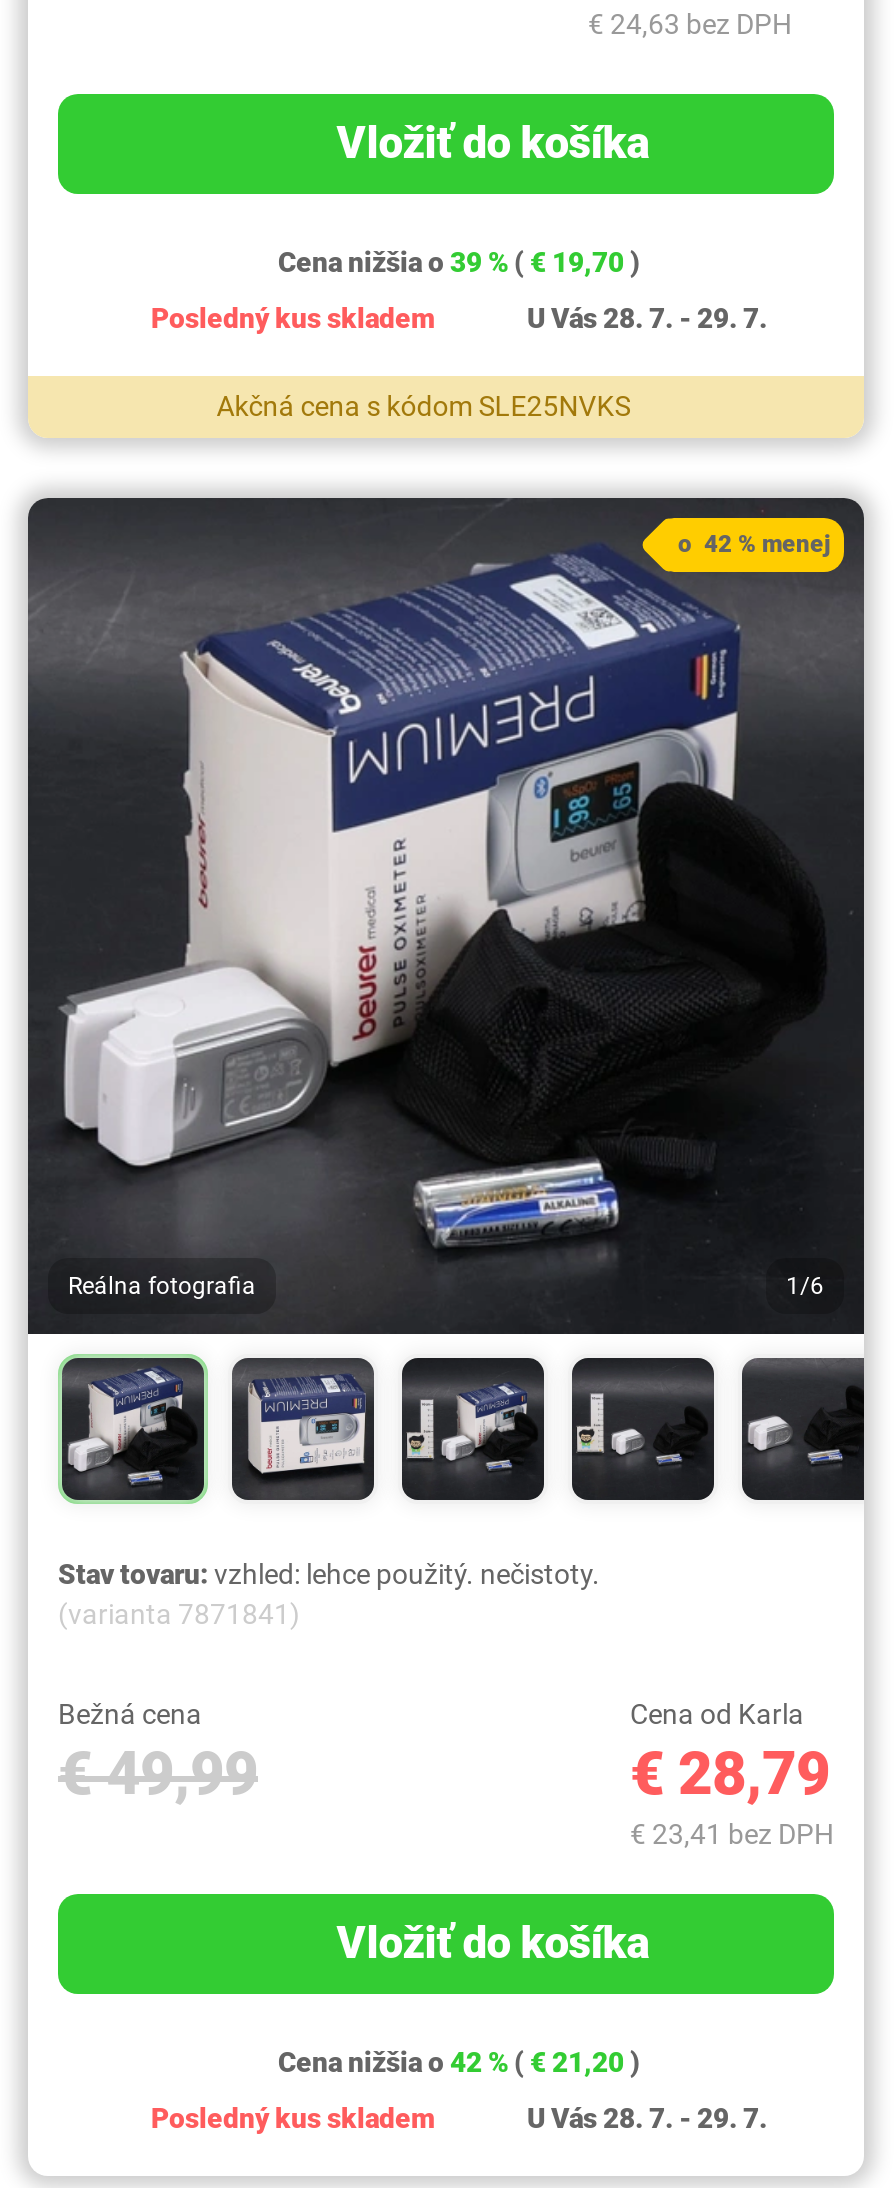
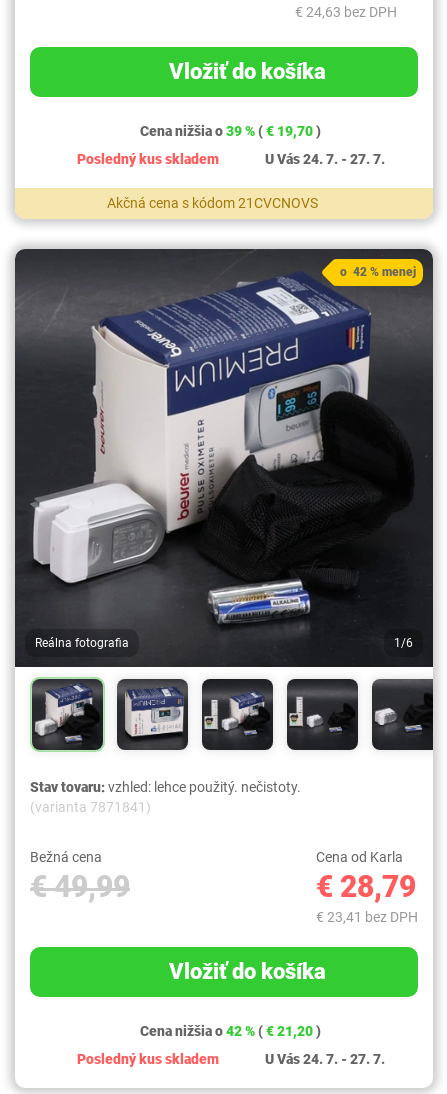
- U Vás 28. 7. - 29. 7.
+ U Vás 24. 7. - 27. 7.

- Akčná cena s kódom SLE25NVKS
+ Akčná cena s kódom 21CVCNOVS

- U Vás 28. 7. - 29. 7.
+ U Vás 24. 7. - 27. 7.
